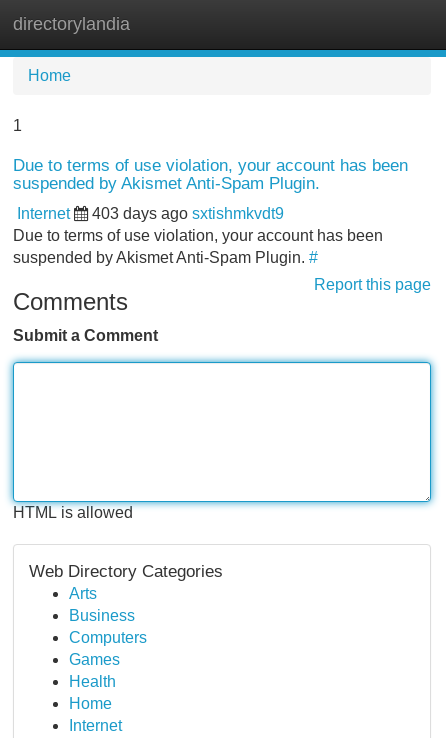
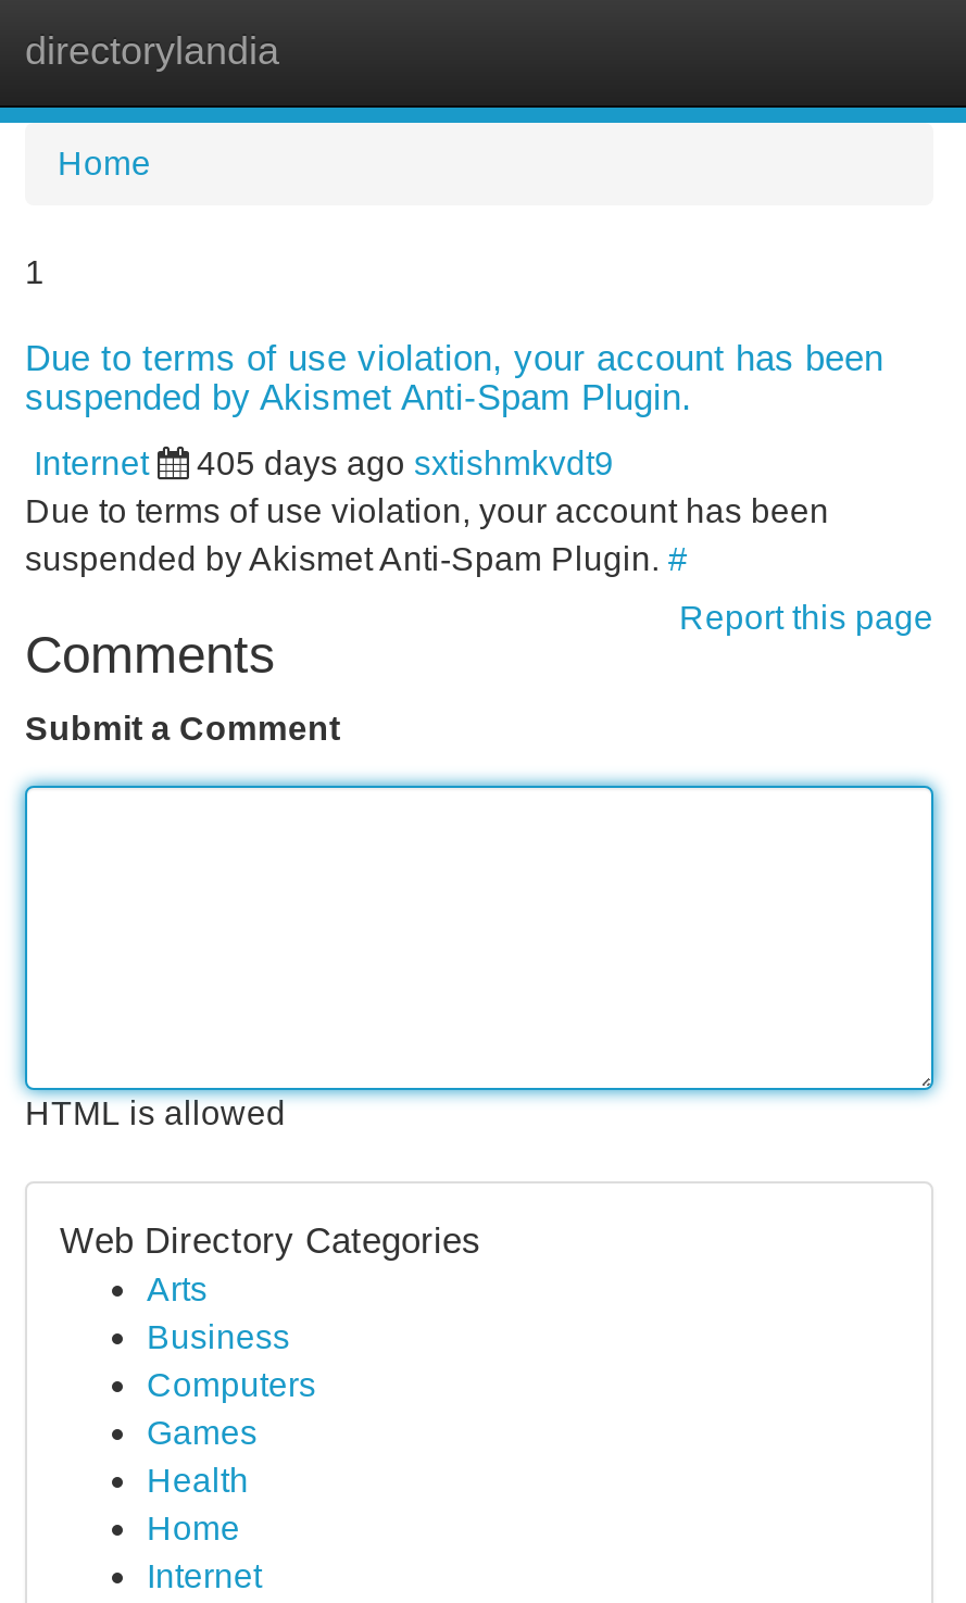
- 403 days ago sxtishmkvdt9
+ 405 days ago sxtishmkvdt9
